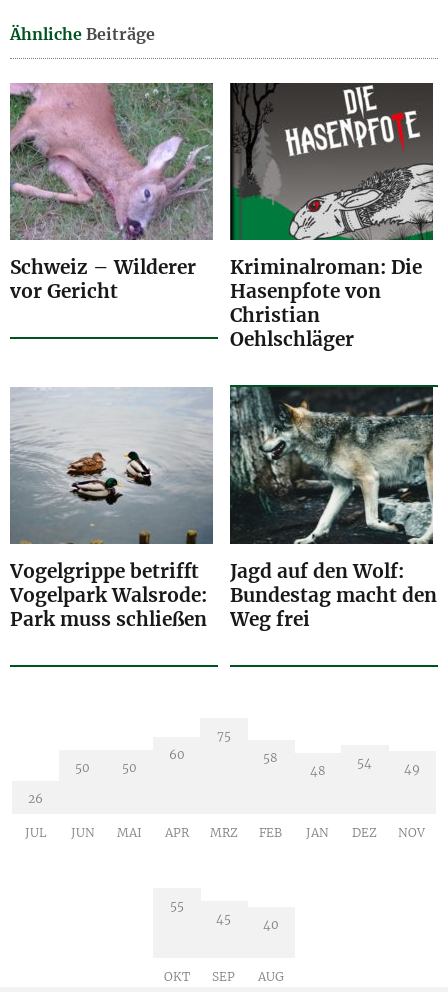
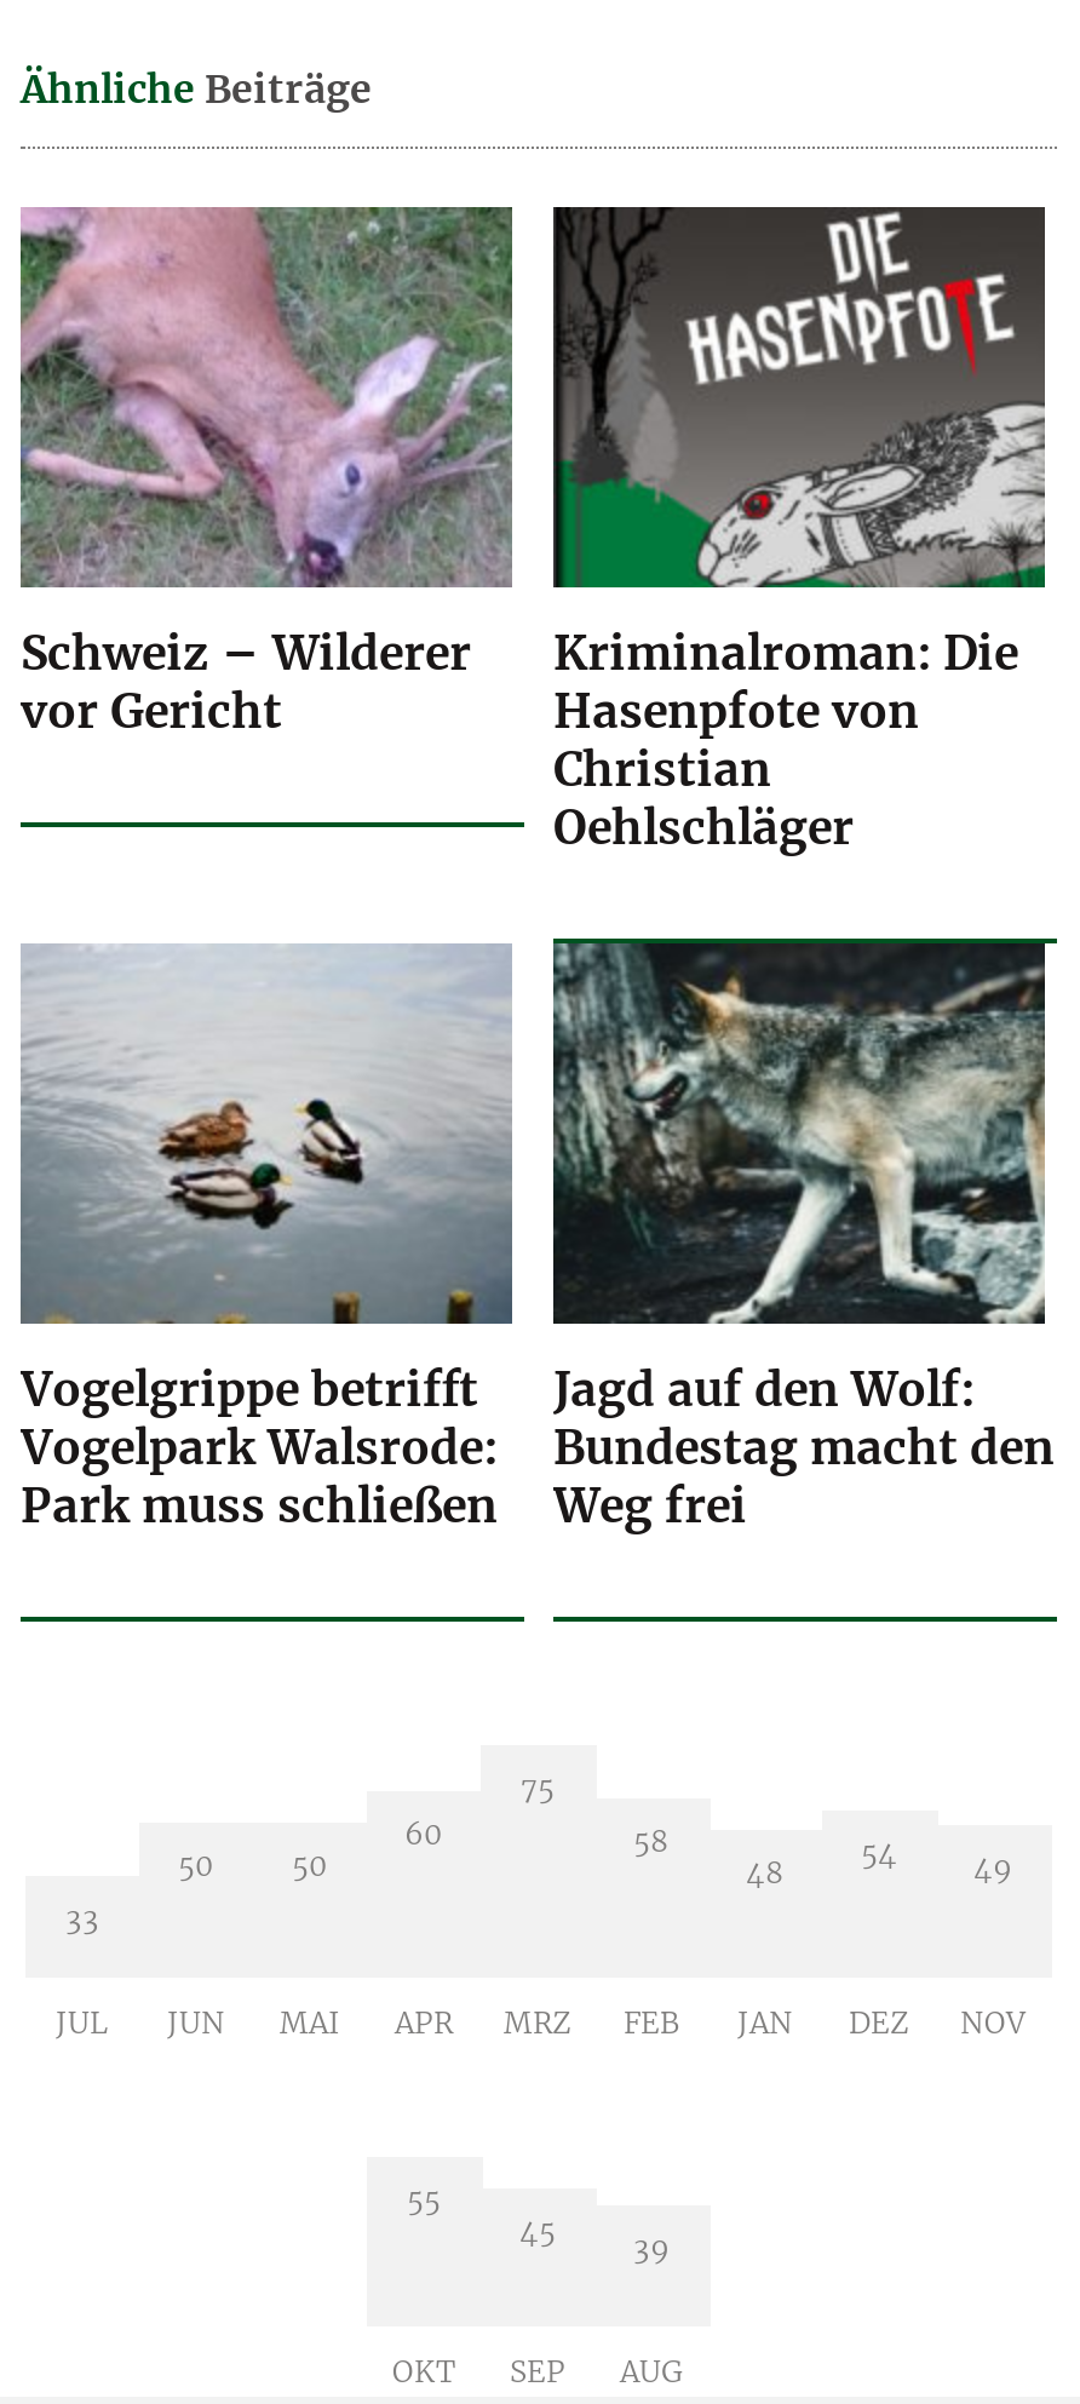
- 26
+ 33

- 40
+ 39
